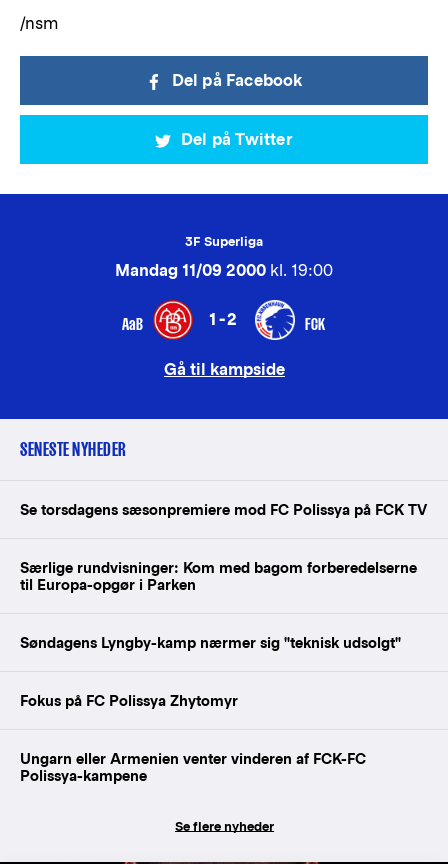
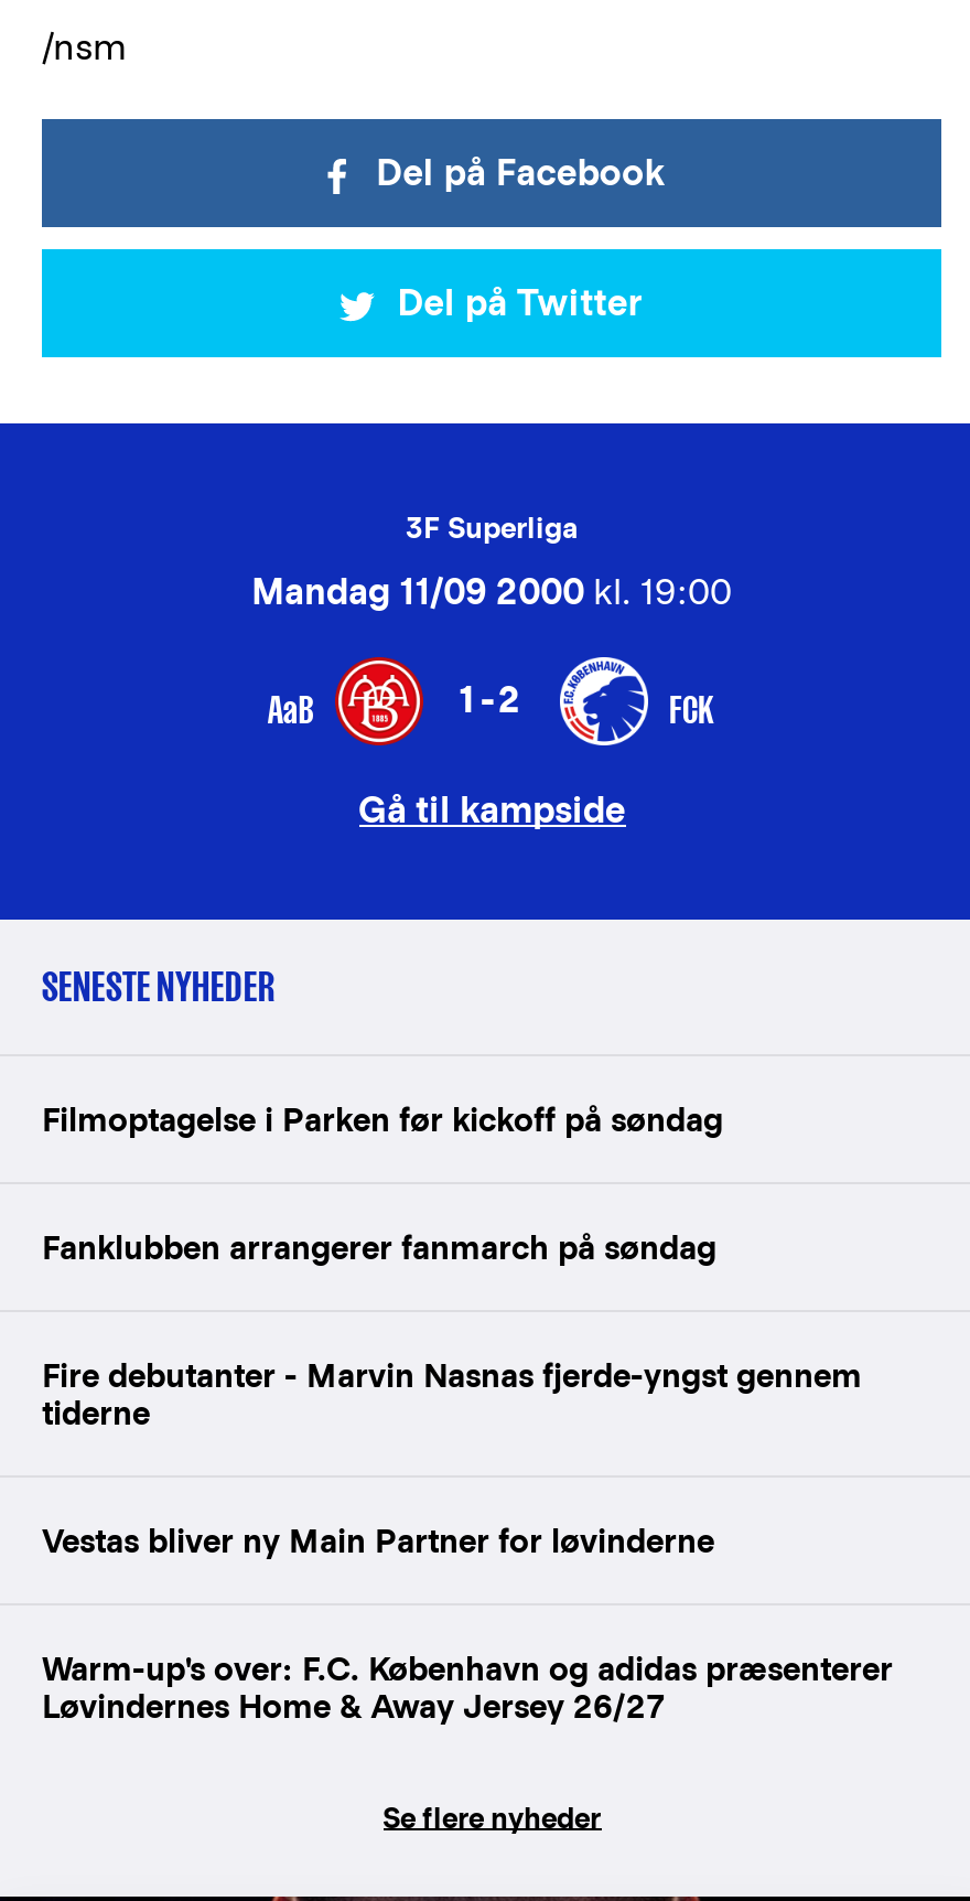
- Se torsdagens sæsonpremiere mod FC Polissya på FCK TV
+ Filmoptagelse i Parken før kickoff på søndag

- Særlige rundvisninger: Kom med bagom forberedelserne
- til Europa-opgør i Parken
+ Fanklubben arrangerer fanmarch på søndag

- Søndagens Lyngby-kamp nærmer sig "teknisk udsolgt"
+ Fire debutanter - Marvin Nasnas fjerde-yngst gennem
+ tiderne

- Fokus på FC Polissya Zhytomyr
+ Vestas bliver ny Main Partner for løvinderne

- Ungarn eller Armenien venter vinderen af FCK-FC
- Polissya-kampene
+ Warm-up's over: F.C. København og adidas præsenterer
+ Løvindernes Home & Away Jersey 26/27
